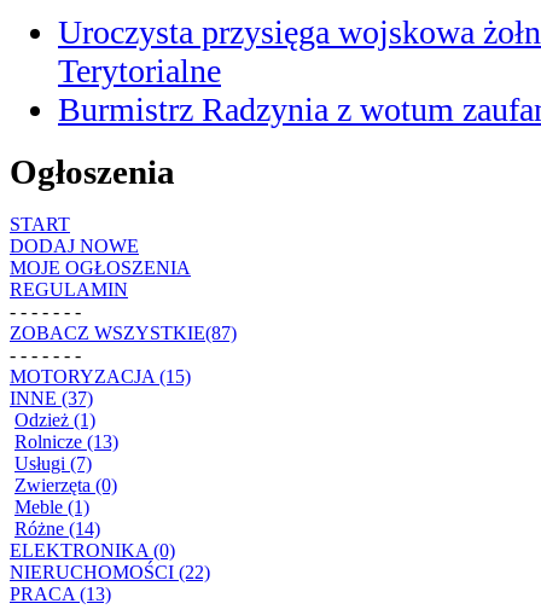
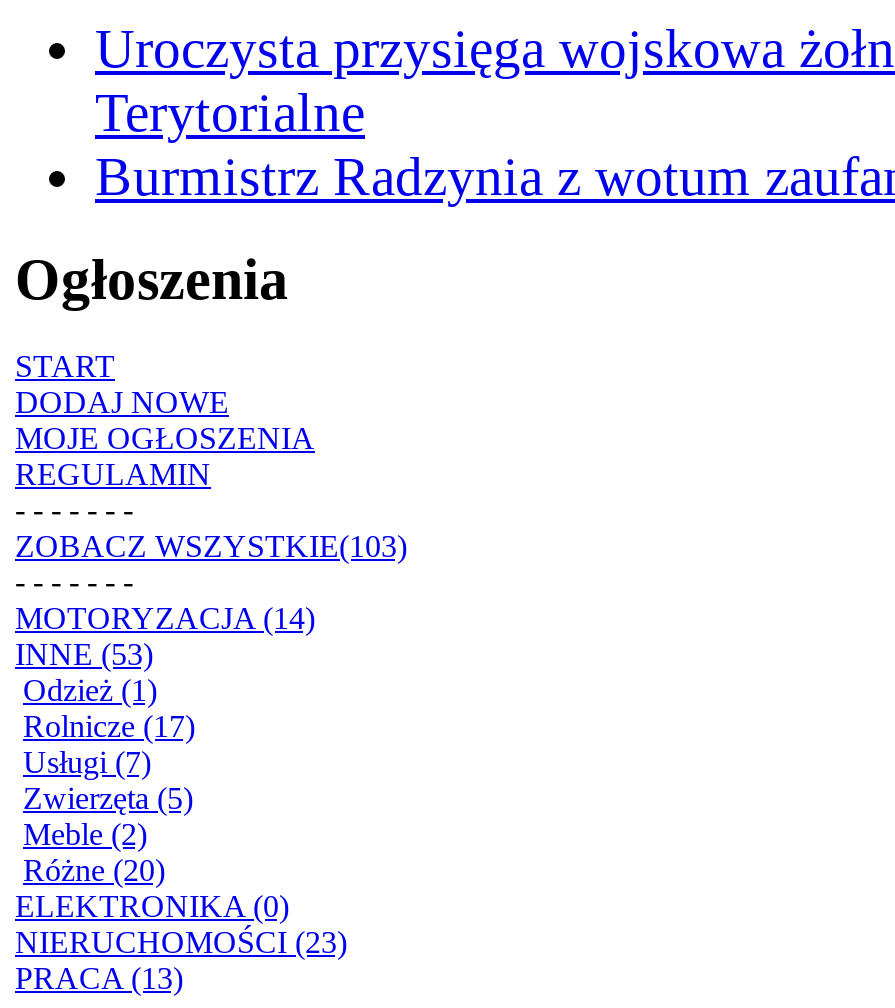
- ZOBACZ WSZYSTKIE(87)
+ ZOBACZ WSZYSTKIE(103)

- MOTORYZACJA (15)
+ MOTORYZACJA (14)

- INNE (37)
+ INNE (53)

- Rolnicze (13)
+ Rolnicze (17)

- Zwierzęta (0)
+ Zwierzęta (5)

- Meble (1)
+ Meble (2)

- Różne (14)
+ Różne (20)

- NIERUCHOMOŚCI (22)
+ NIERUCHOMOŚCI (23)
